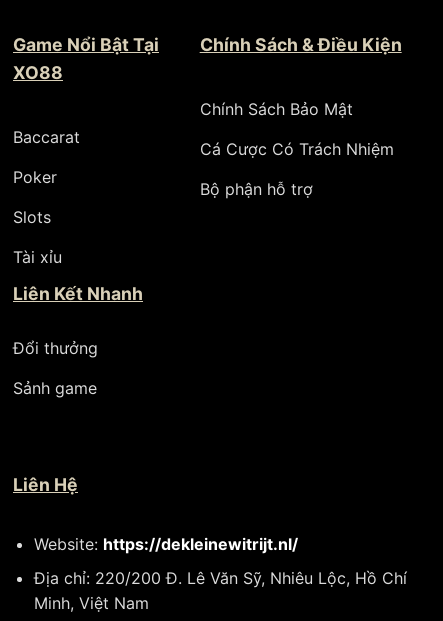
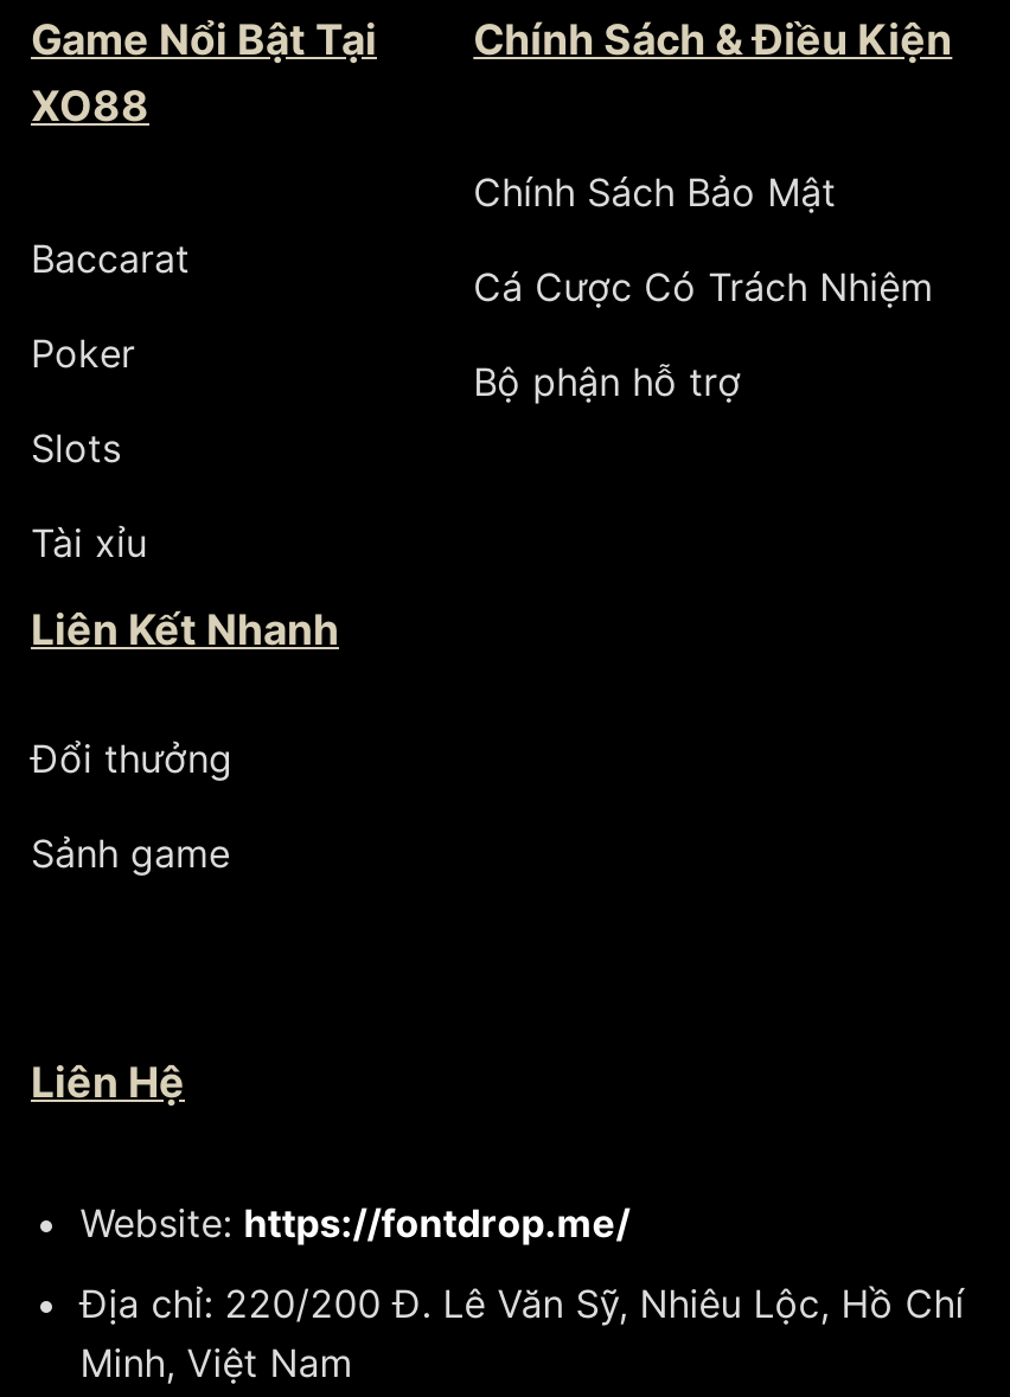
- Website: https://dekleinewitrijt.nl/
+ Website: https://fontdrop.me/
